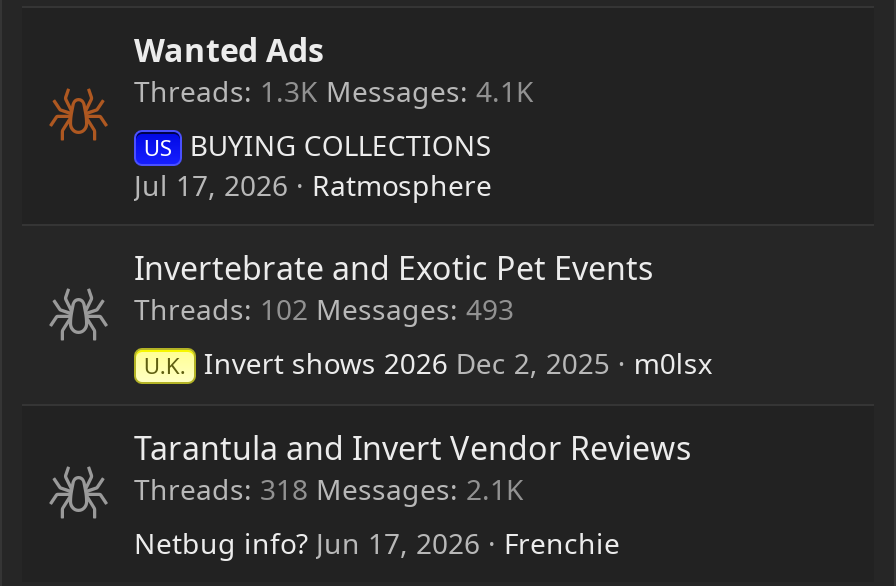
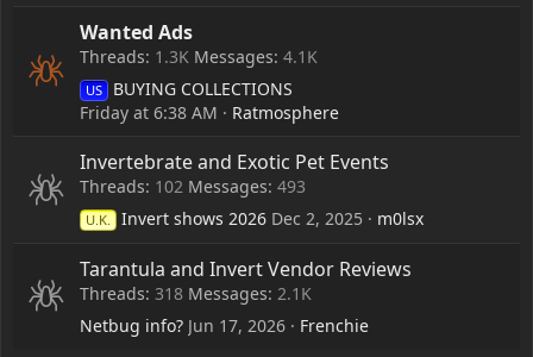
- Jul 17, 2026 Ratmosphere
+ Friday at 6:38 AM Ratmosphere
